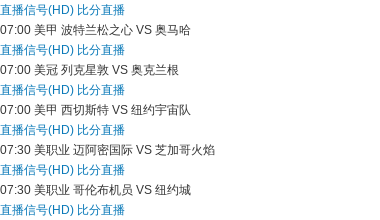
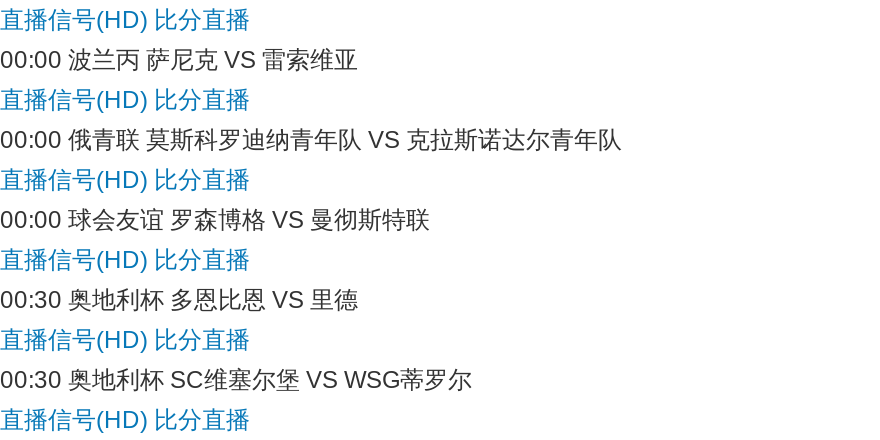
- 07:00 美甲波特兰松之心 VS 奥马哈
+ 00:00 波兰丙萨尼克 VS 雷索维亚

- 07:00 美冠列克星敦 VS 奥克兰根
+ 00:00 俄青联莫斯科罗迪纳青年队 VS 克拉斯诺达尔青年队

- 07:00 美甲西切斯特 VS 纽约宇宙队
+ 00:00 球会友谊罗森博格 VS 曼彻斯特联

- 07:30 美职业迈阿密国际 VS 芝加哥火焰
+ 00:30 奥地利杯多恩比恩 VS 里德

- 07:30 美职业哥伦布机员 VS 纽约城
+ 00:30 奥地利杯SC维塞尔堡 VS WSG蒂罗尔
